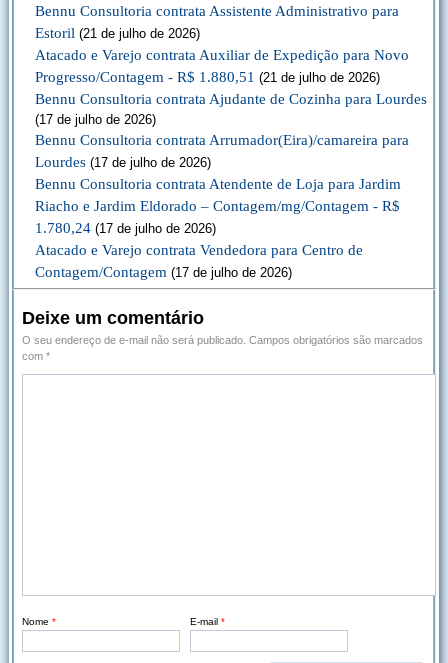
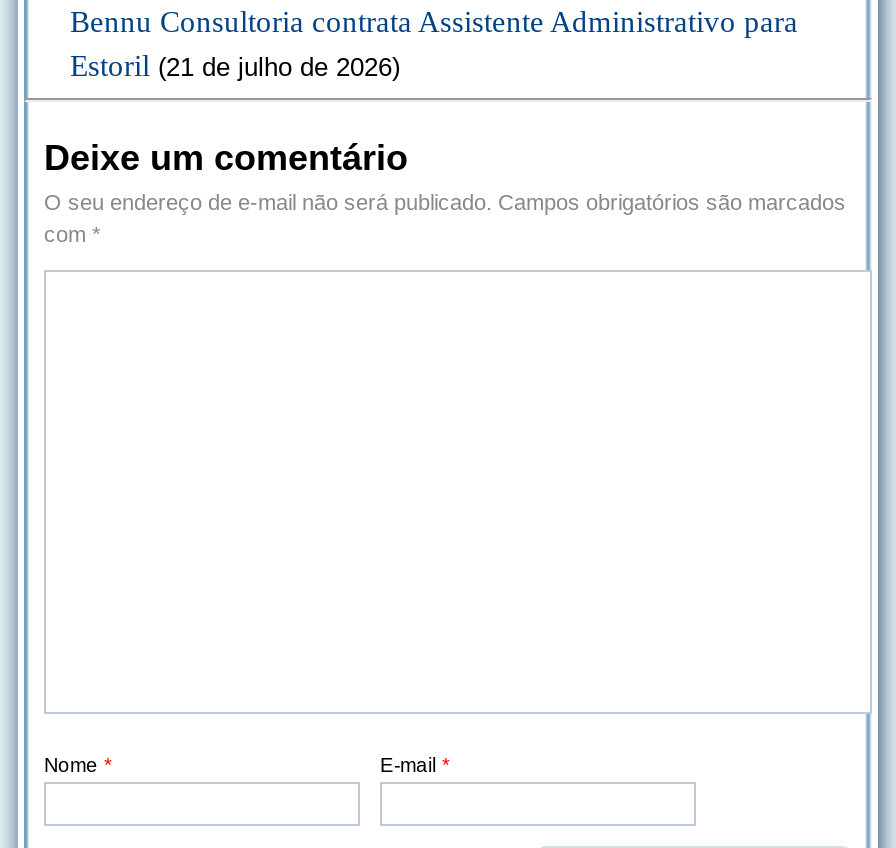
- Atacado e Varejo contrata Auxiliar de Expedição para Novo
- Progresso/Contagem - R$ 1.880,51 (21 de julho de 2026)
- Bennu Consultoria contrata Ajudante de Cozinha para Lourdes
- (17 de julho de 2026)
- Bennu Consultoria contrata Arrumador(Eira)/camareira para
- Lourdes (17 de julho de 2026)
- Bennu Consultoria contrata Atendente de Loja para Jardim
- Riacho e Jardim Eldorado – Contagem/mg/Contagem - R$
- 1.780,24 (17 de julho de 2026)
- Atacado e Varejo contrata Vendedora para Centro de
- Contagem/Contagem (17 de julho de 2026)
